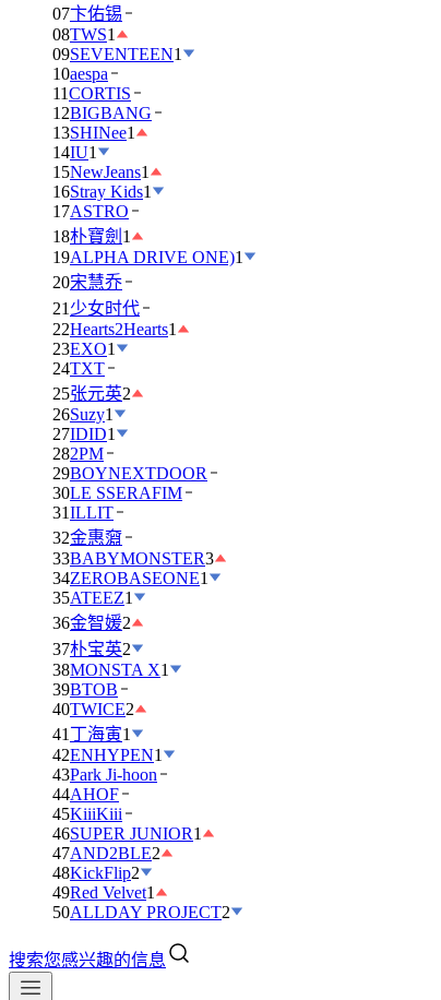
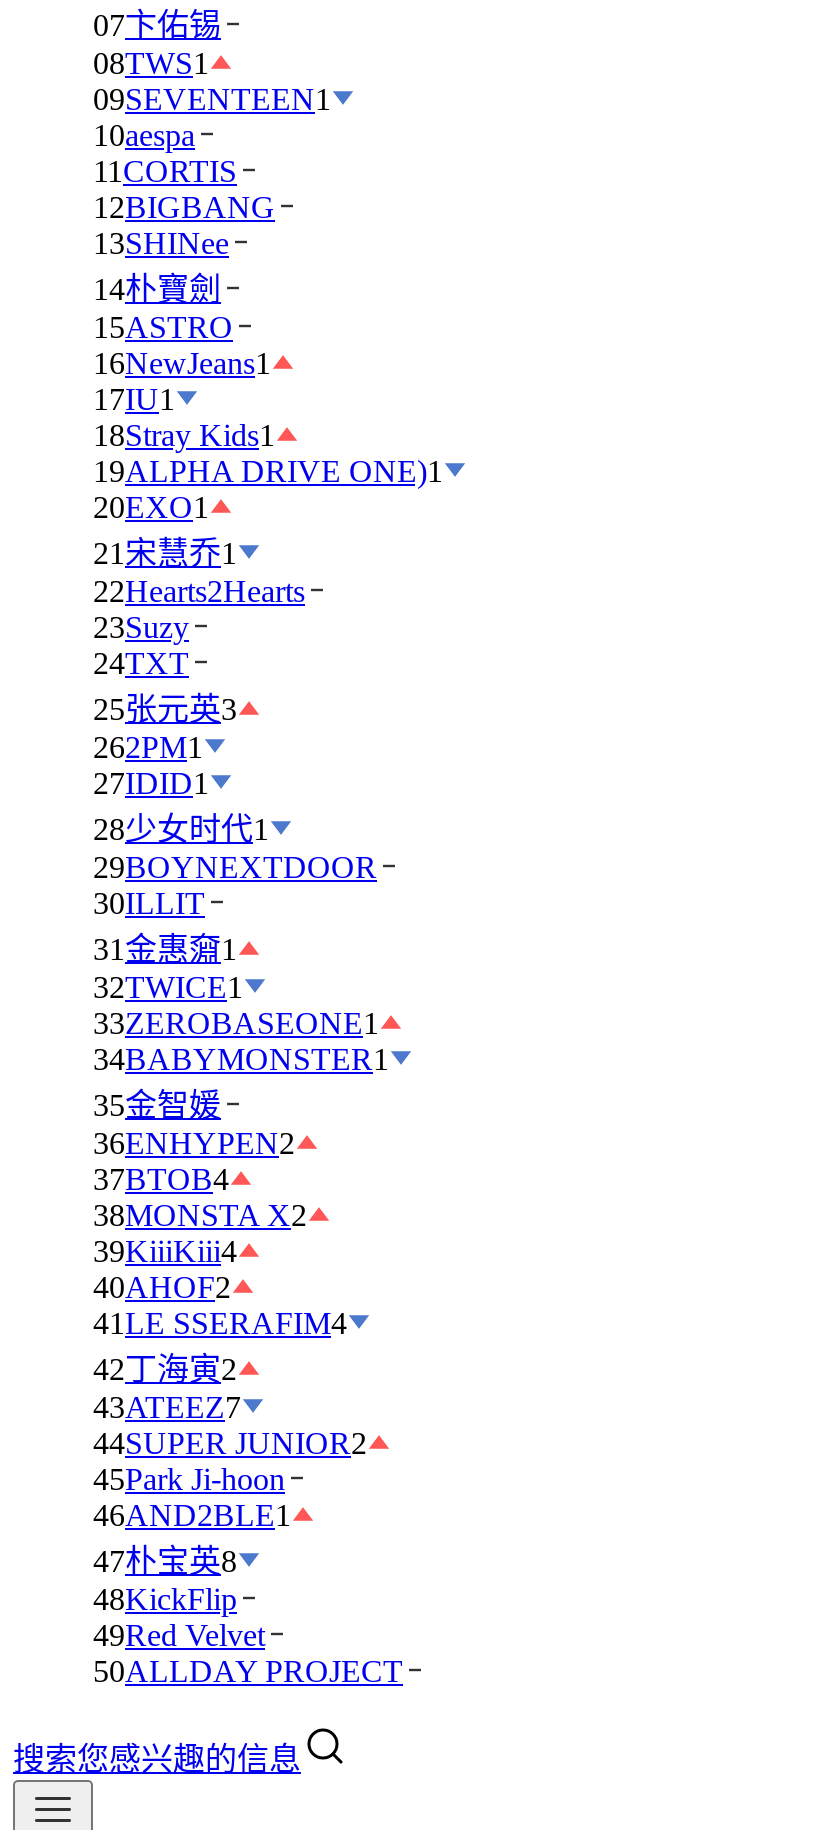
- 13SHINee1
- 14IU 1
- 15NewJeans1
- 16Stray Kids1
- 17ASTRO
- 18朴寶劍1
+ 13SHINee
+ 14朴寶劍
+ 15ASTRO
+ 16NewJeans1
+ 17IU1
+ 18Stray Kids1

- 20宋慧乔
- 21少女时代
- 22Hearts2Hearts1
- 23EXO 1
+ 20EXO1
+ 21宋慧乔1
+ 22Hearts2Hearts
+ 23Suzy

- 25张元英2
- 26Suzy1
+ 25张元英3
+ 262PM1

- 282PM
+ 28少女时代1

- 30LE SSERAFIM
- 31ILLIT
- 32金惠奫
- 33BABYMONSTER3
- 34ZEROBASEONE 1
- 35ATEEZ 1
- 36金智媛2
- 37朴宝英2
- 38MONSTA X 1
- 39BTOB
- 40TWICE2
- 41丁海寅1
- 42ENHYPEN 1
- 43Park Ji-hoon
- 44AHOF
- 45KiiiKiii
- 46SUPER JUNIOR 1
- 47AND2BLE2
- 48KickFlip2
- 49Red Velvet1
- 50ALLDAY PROJECT2
+ 30ILLIT
+ 31金惠奫1
+ 32TWICE1
+ 33ZEROBASEONE1
+ 34BABYMONSTER 1
+ 35金智媛
+ 36ENHYPEN2
+ 37BTOB4
+ 38MONSTA X2
+ 39KiiiKiii4
+ 40AHOF2
+ 41 LE SSERAFIM4
+ 42丁海寅2
+ 43ATEEZ7
+ 44SUPER JUNIOR2
+ 45Park Ji-hoon
+ 46AND2BLE1
+ 47朴宝英8
+ 48KickFlip
+ 49Red Velvet
+ 50ALLDAY PROJECT
